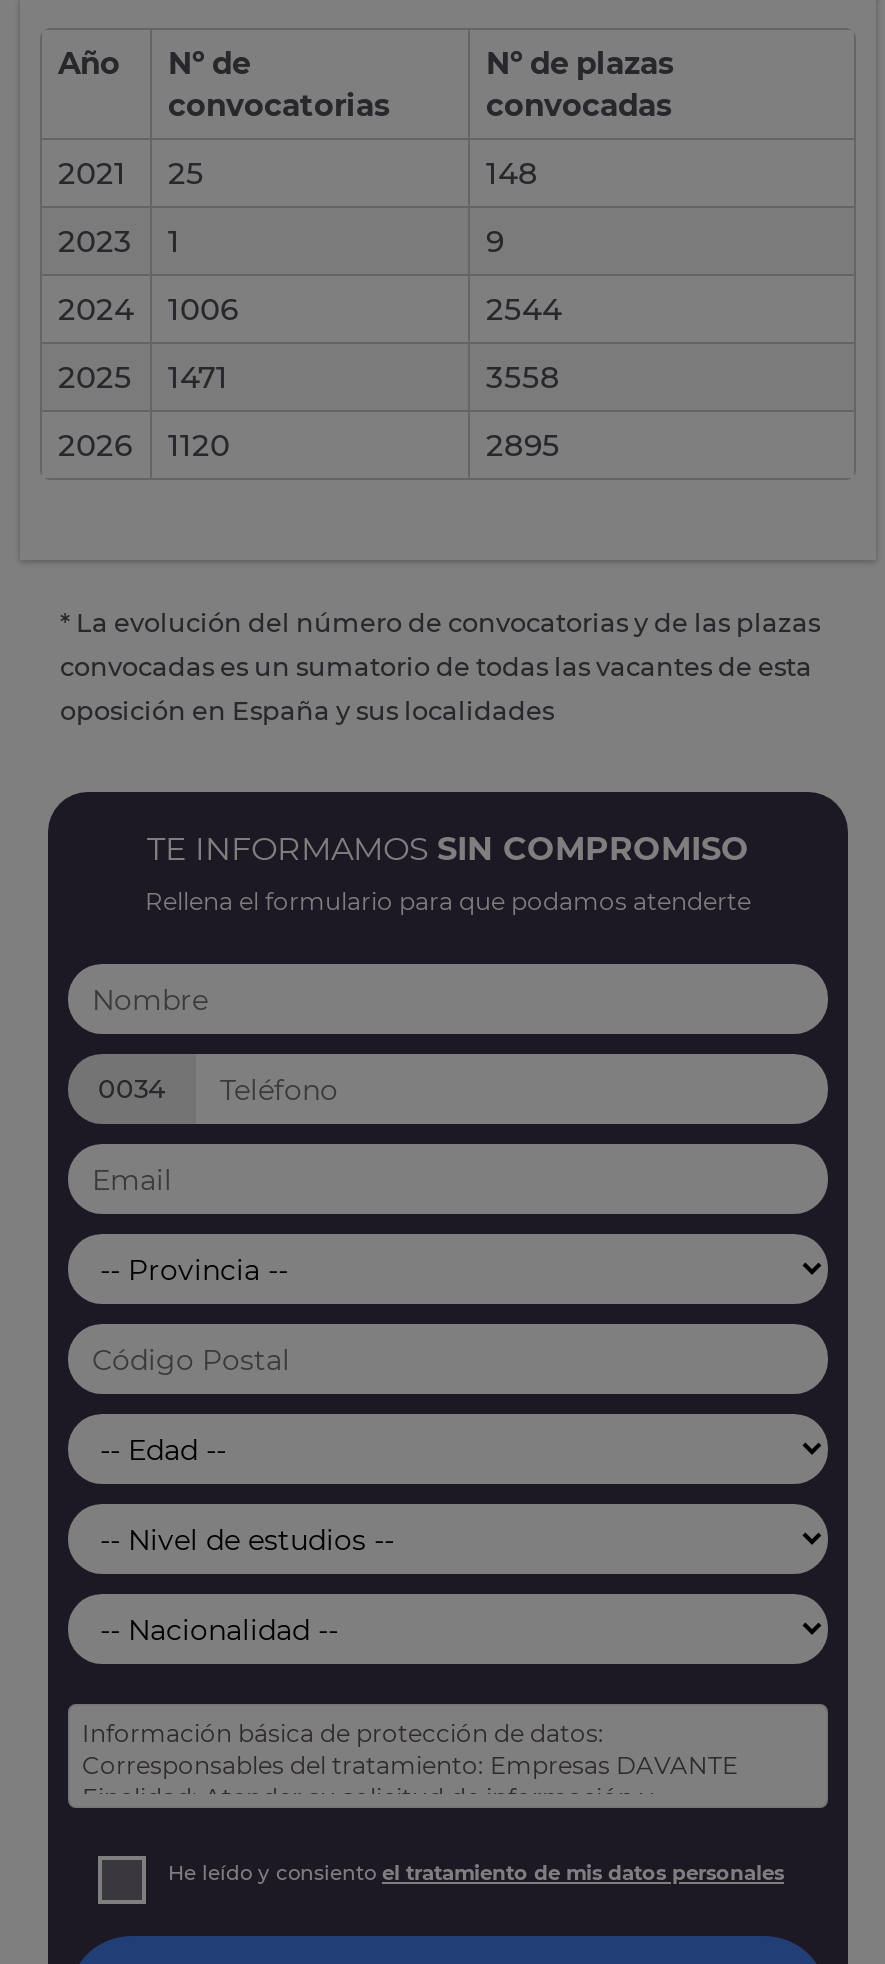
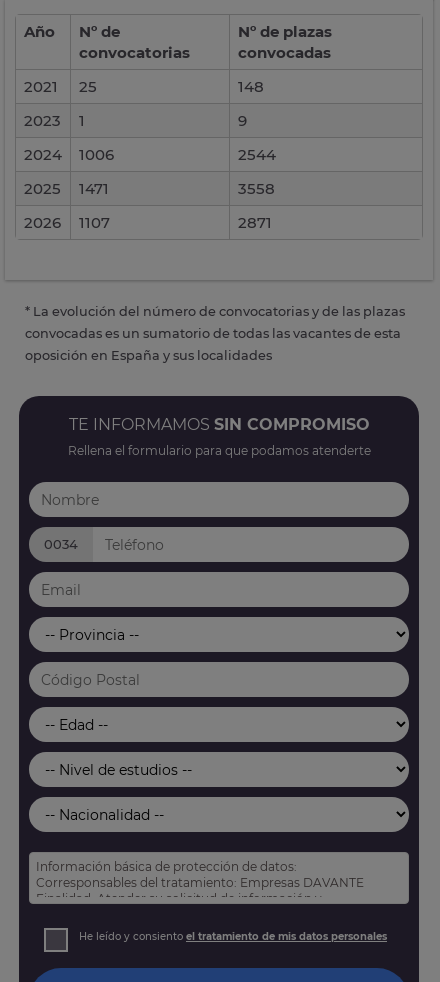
- 2026 1120
+ 2026 1107

- 2895
+ 2871
